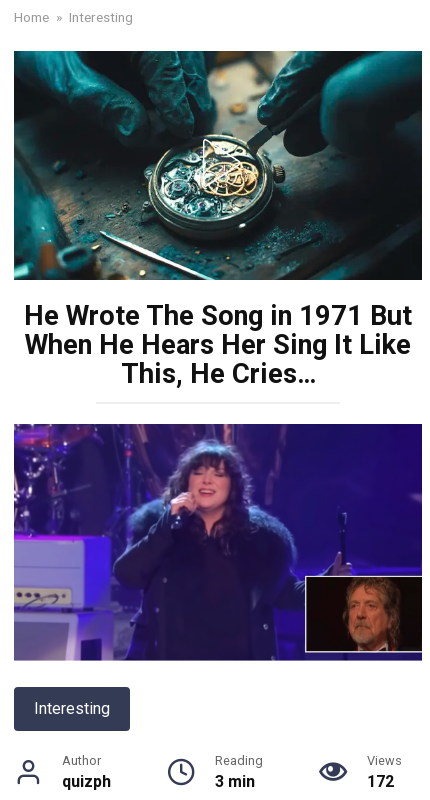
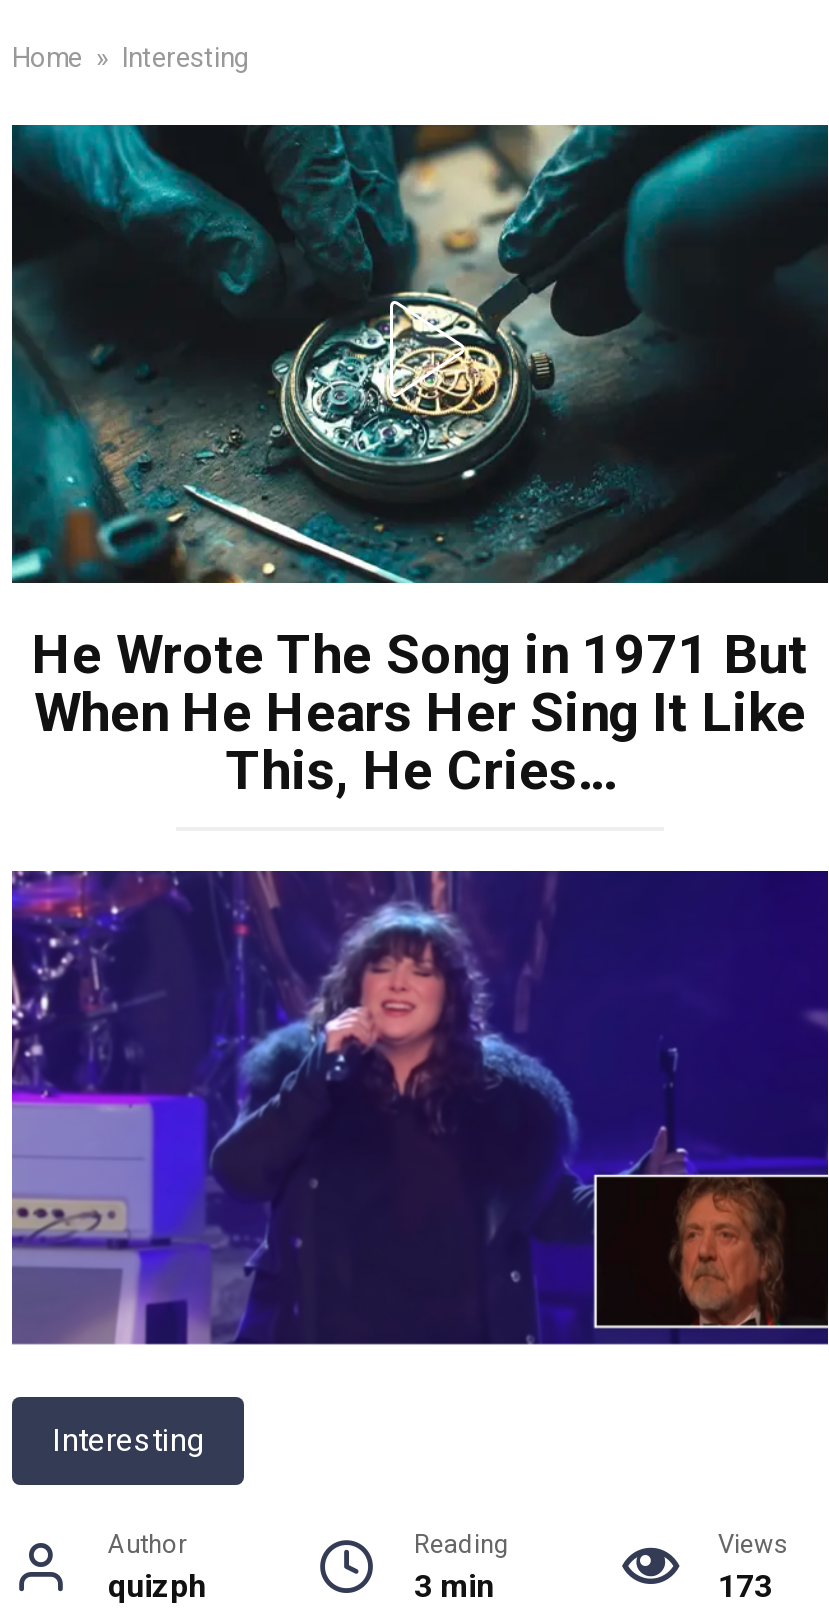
- 172
+ 173
